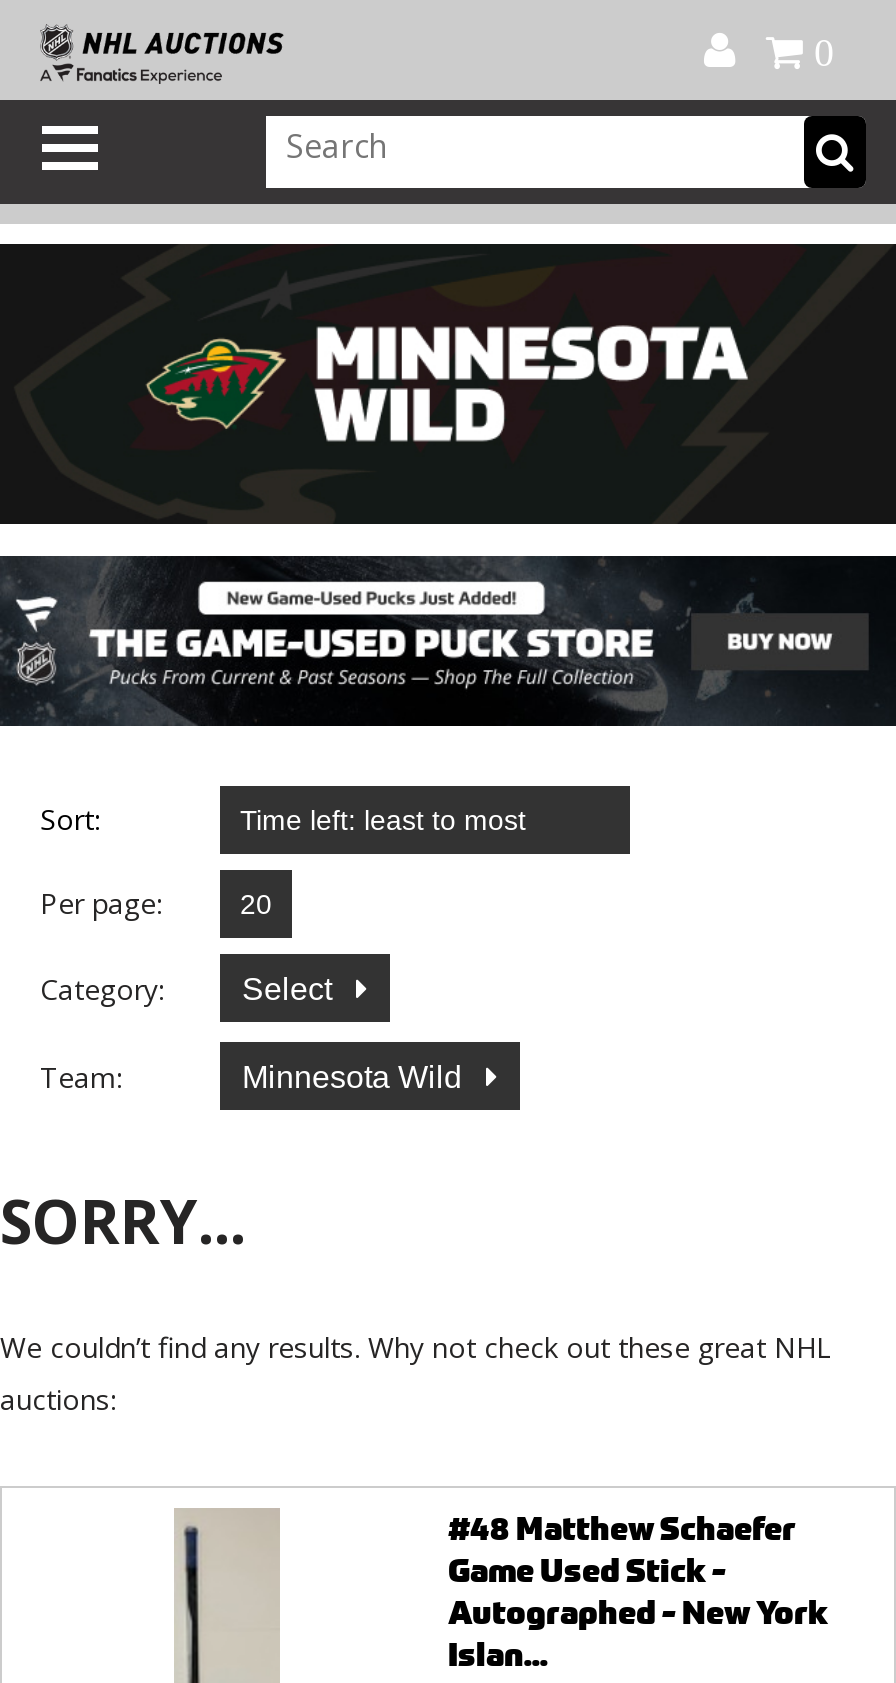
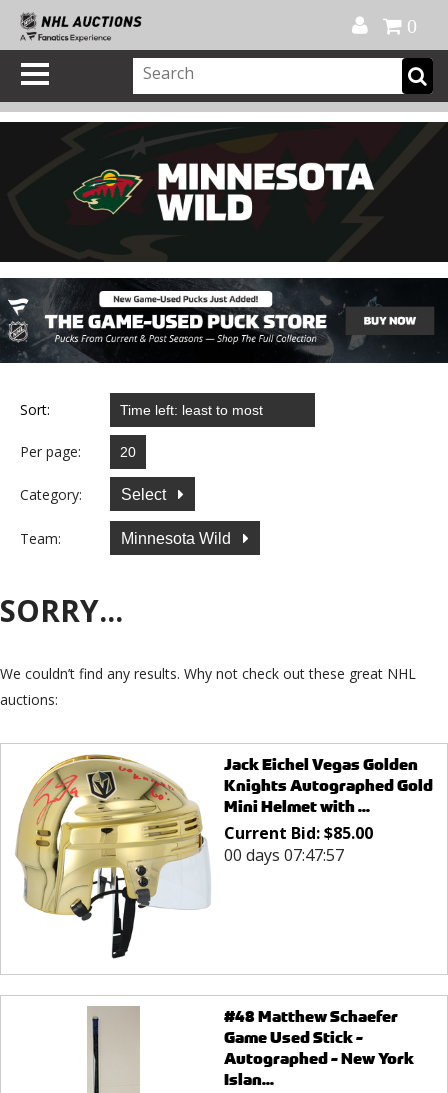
+ [image]
+ Jack Eichel Vegas Golden
+ Knights Autographed Gold
+ Mini Helmet with ...
+ Current Bid: $85.00
+ 00 days 07:47:57
